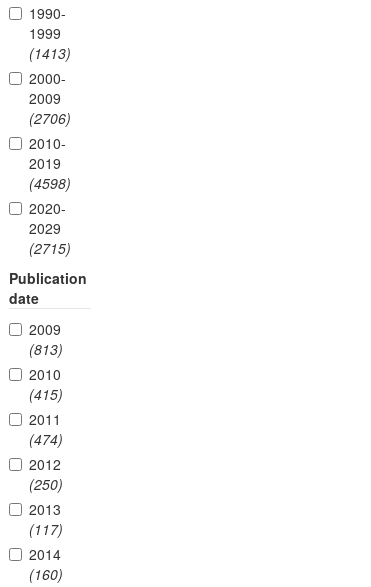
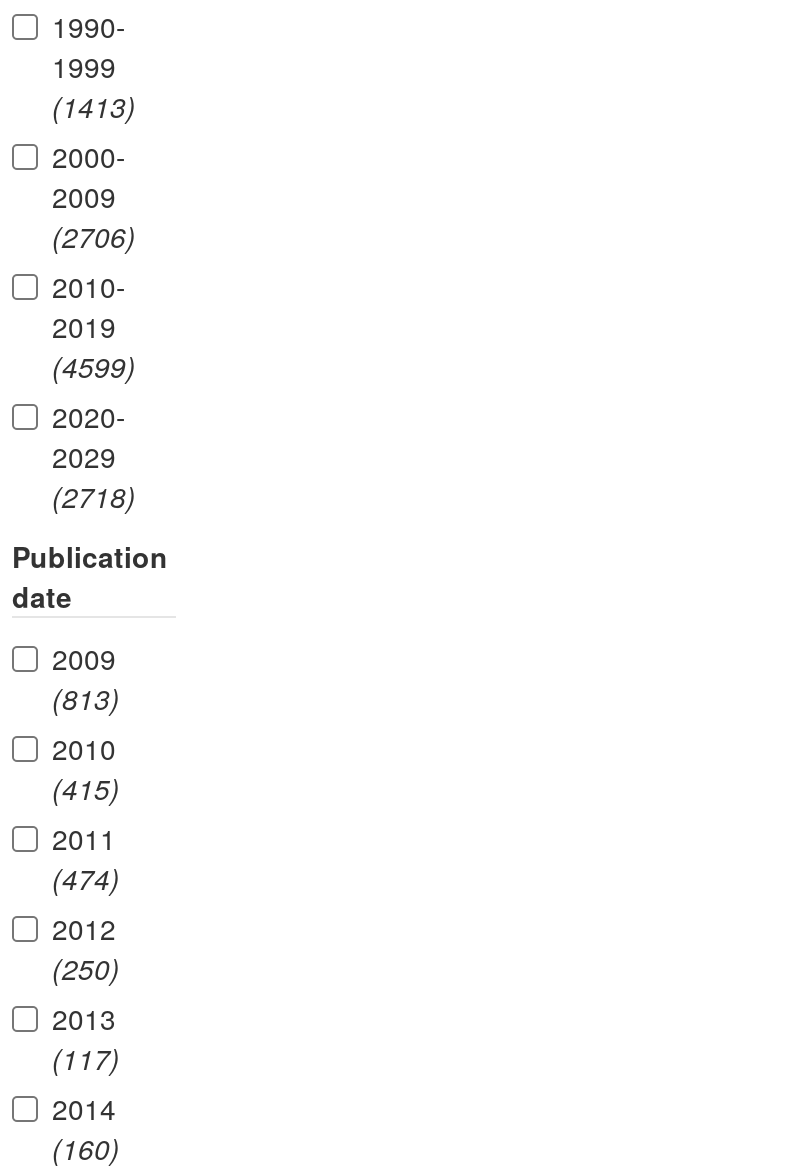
- (4598)
+ (4599)

- (2715)
+ (2718)
